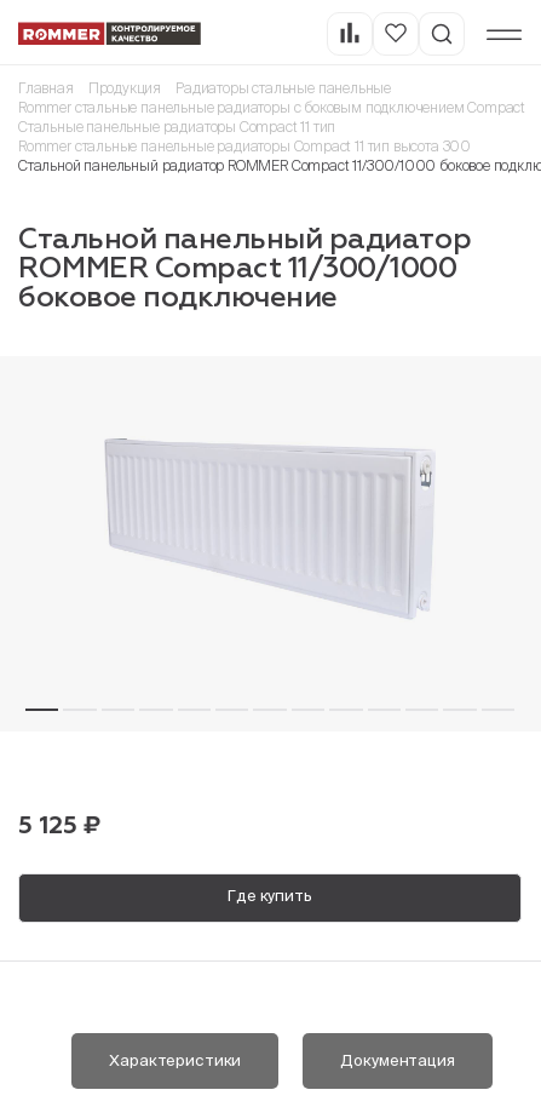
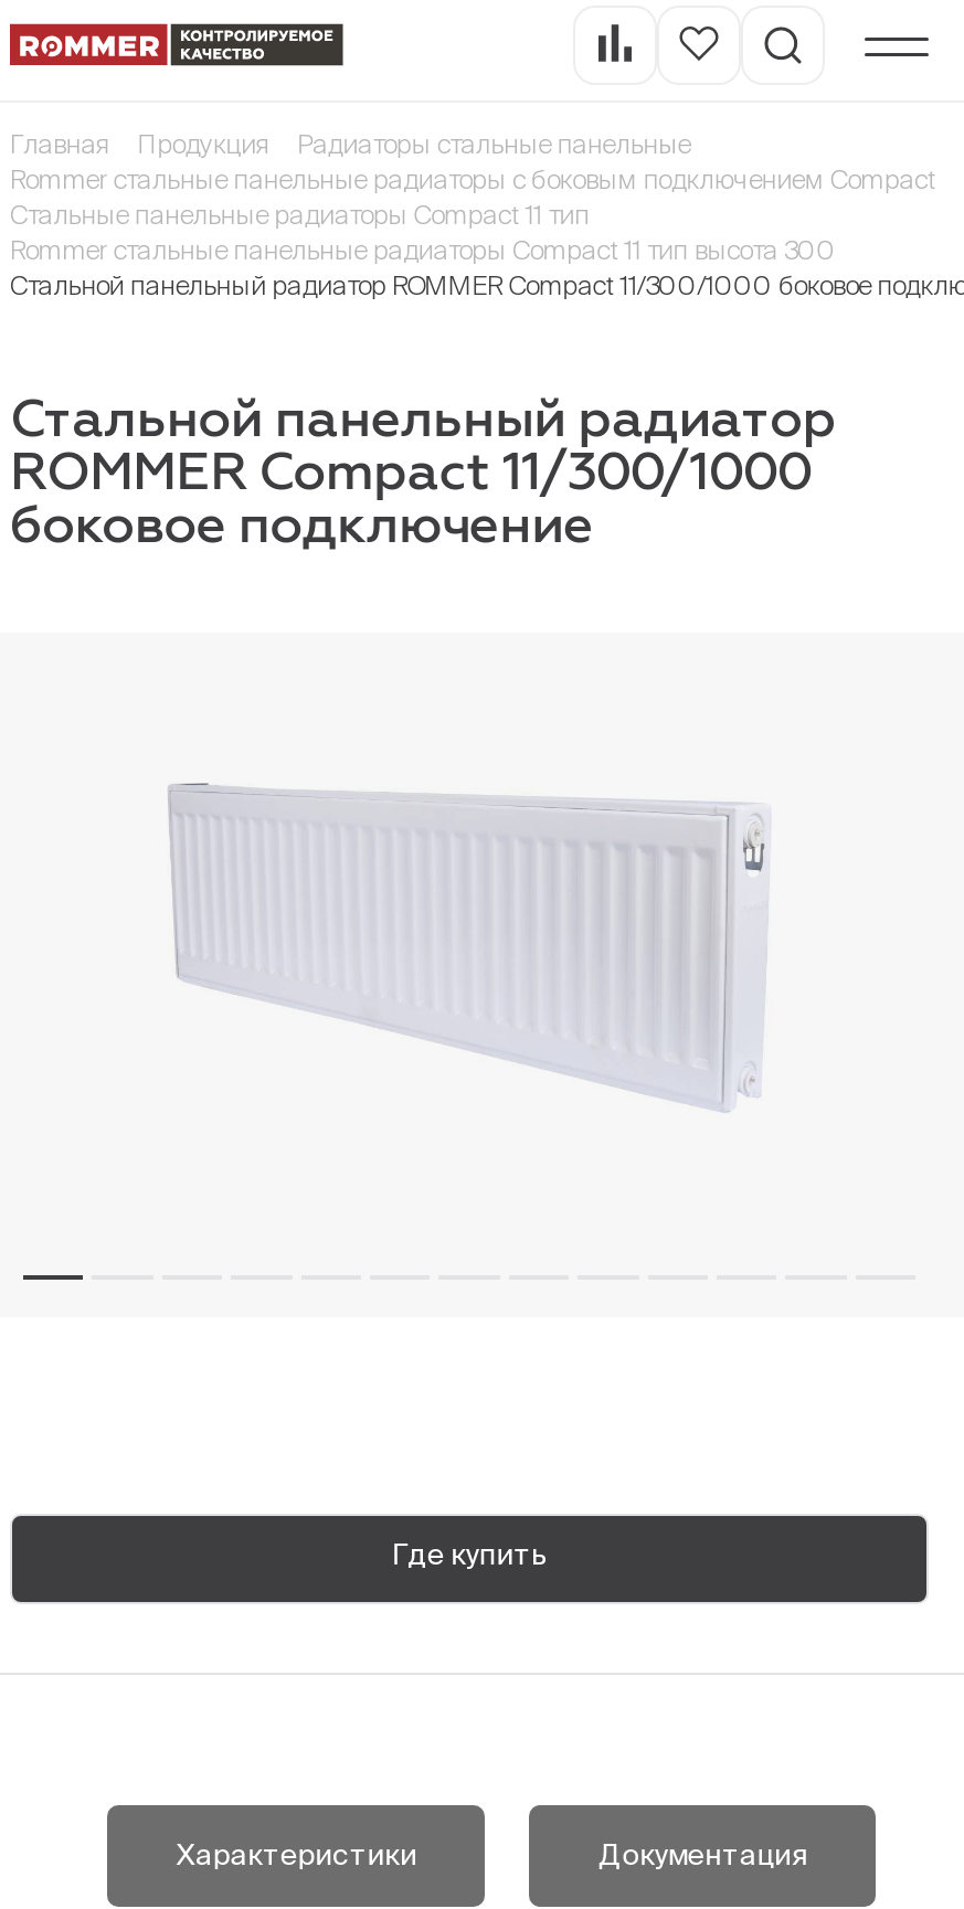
- 5 125 ₽
